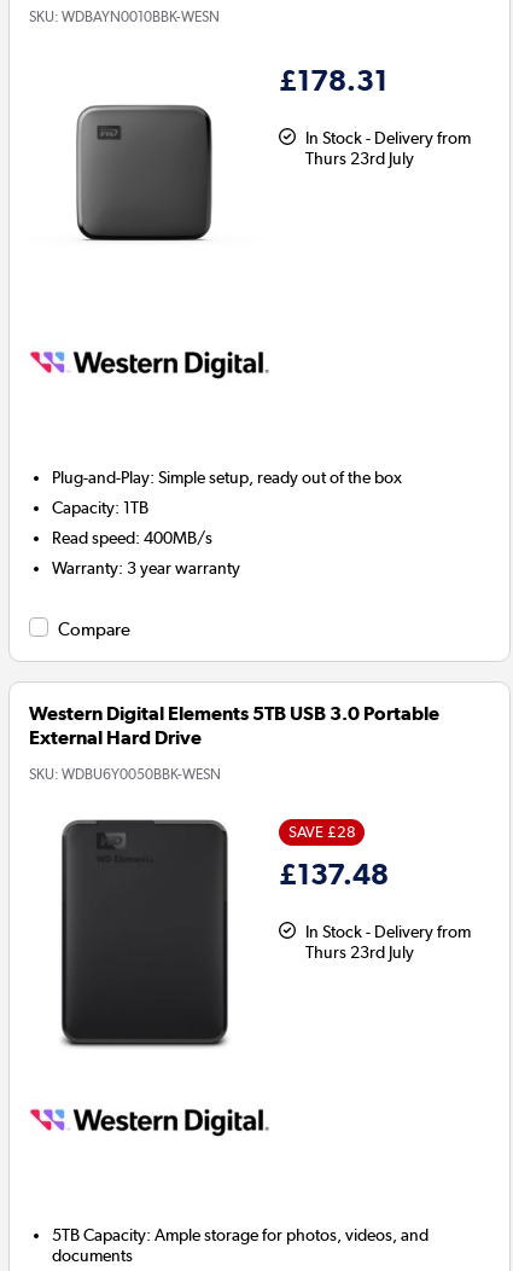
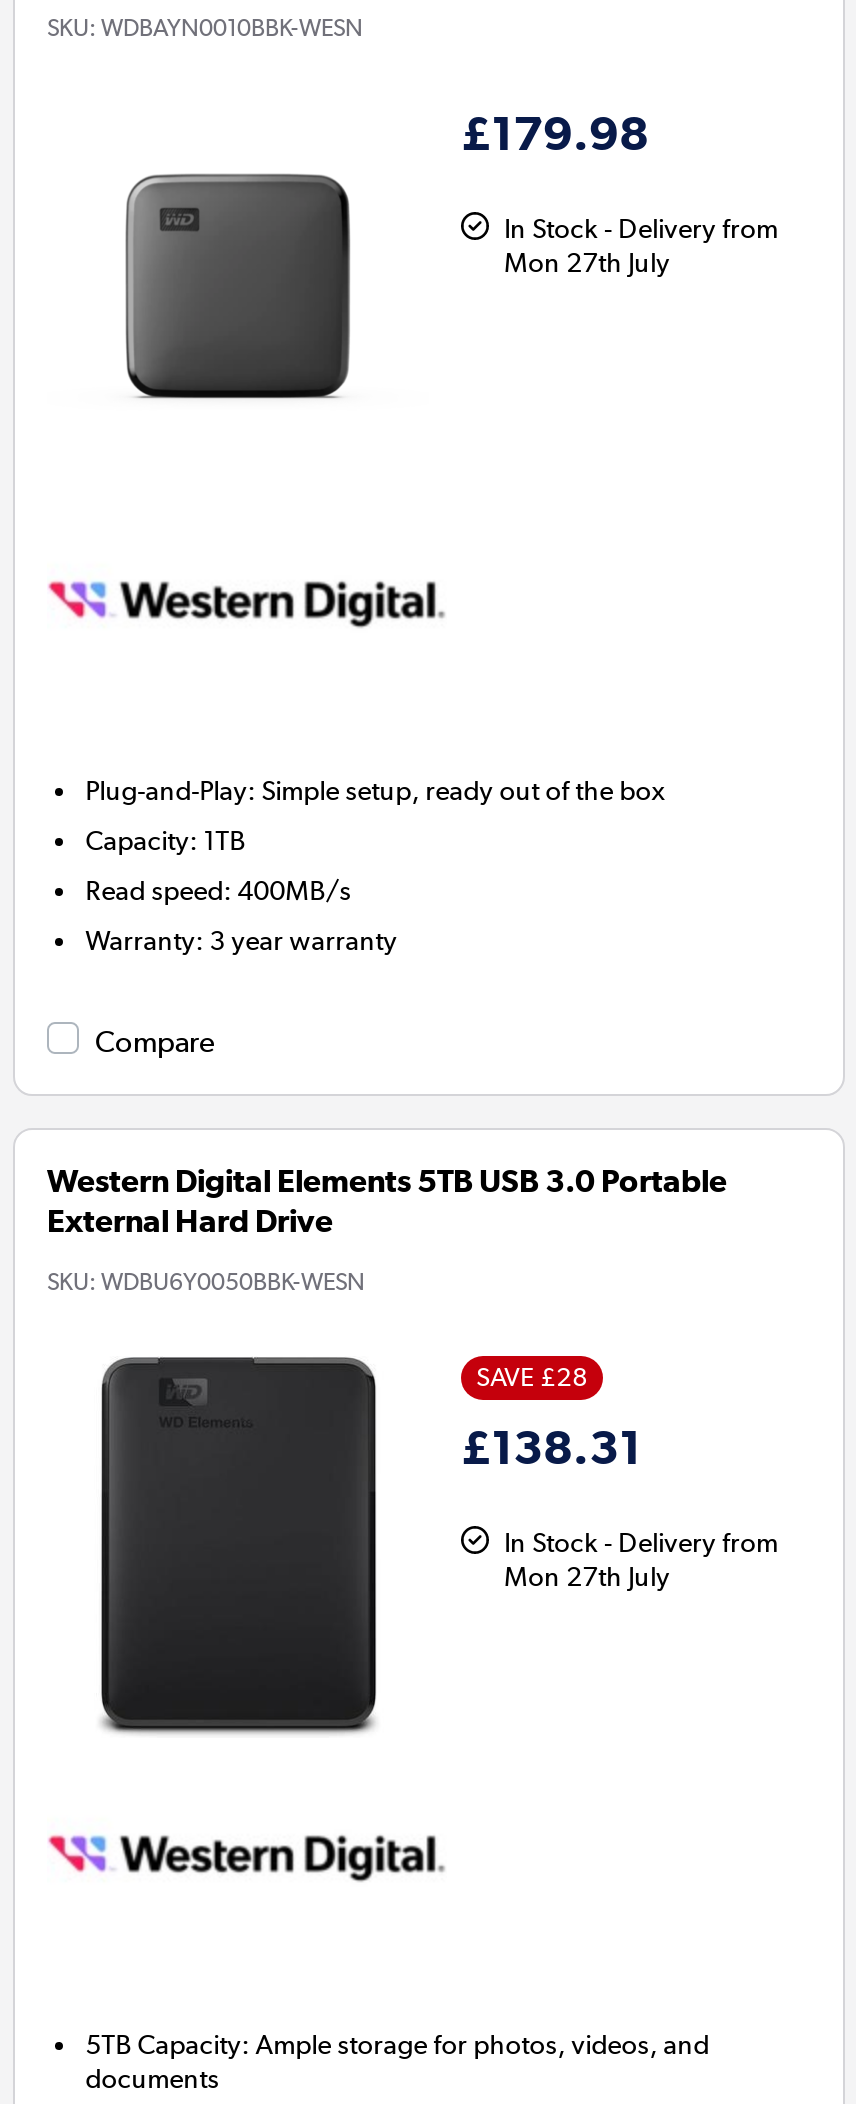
- £178.31
+ £179.98

- Thurs 23rd July
+ Mon 27th July

- £137.48
+ £138.31

- Thurs 23rd July
+ Mon 27th July
